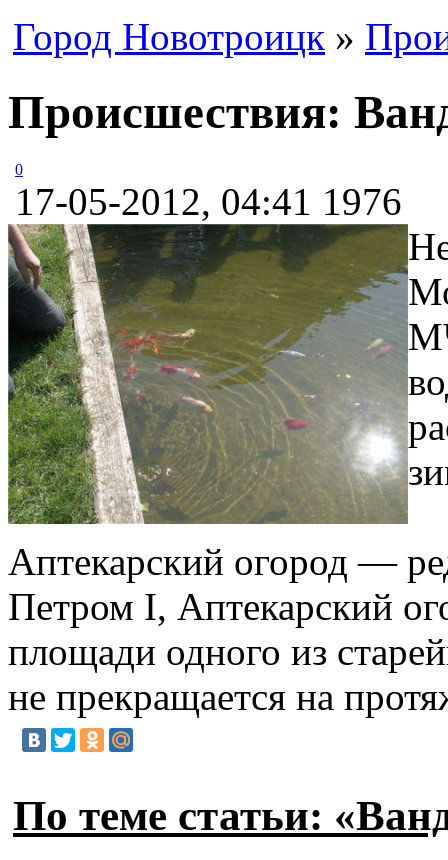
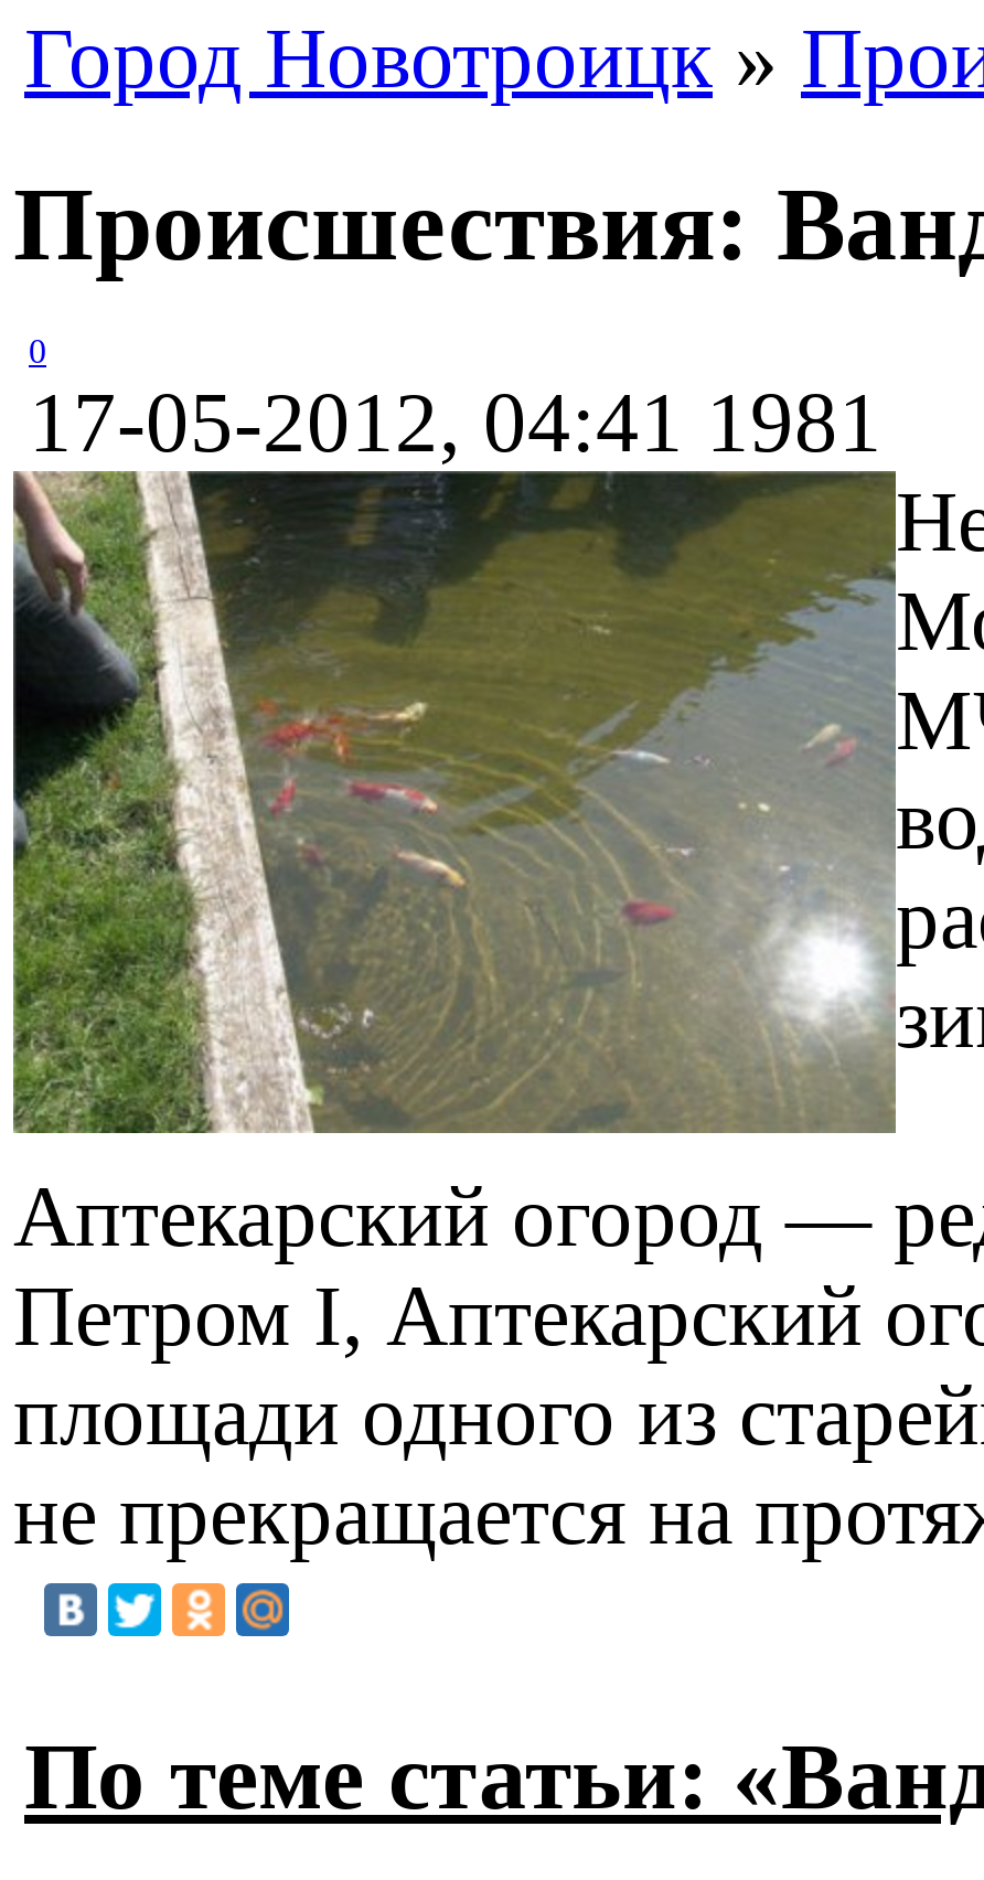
- 17-05-2012, 04:41 1976
+ 17-05-2012, 04:41 1981
